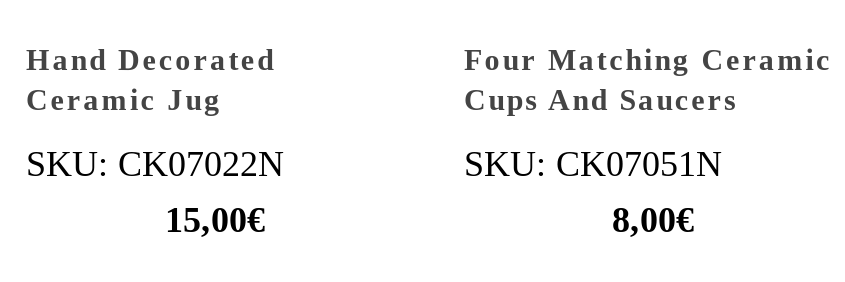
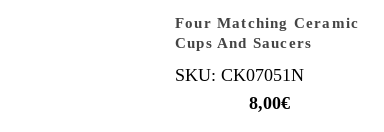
- Hand Decorated
- Ceramic Jug
- SKU: CK07022N
- 15,00€
